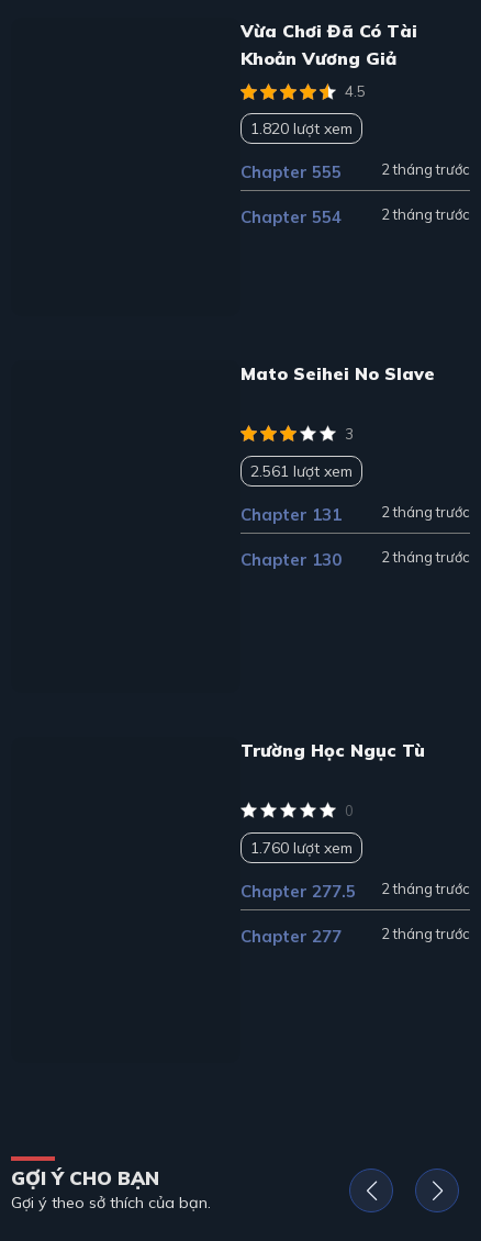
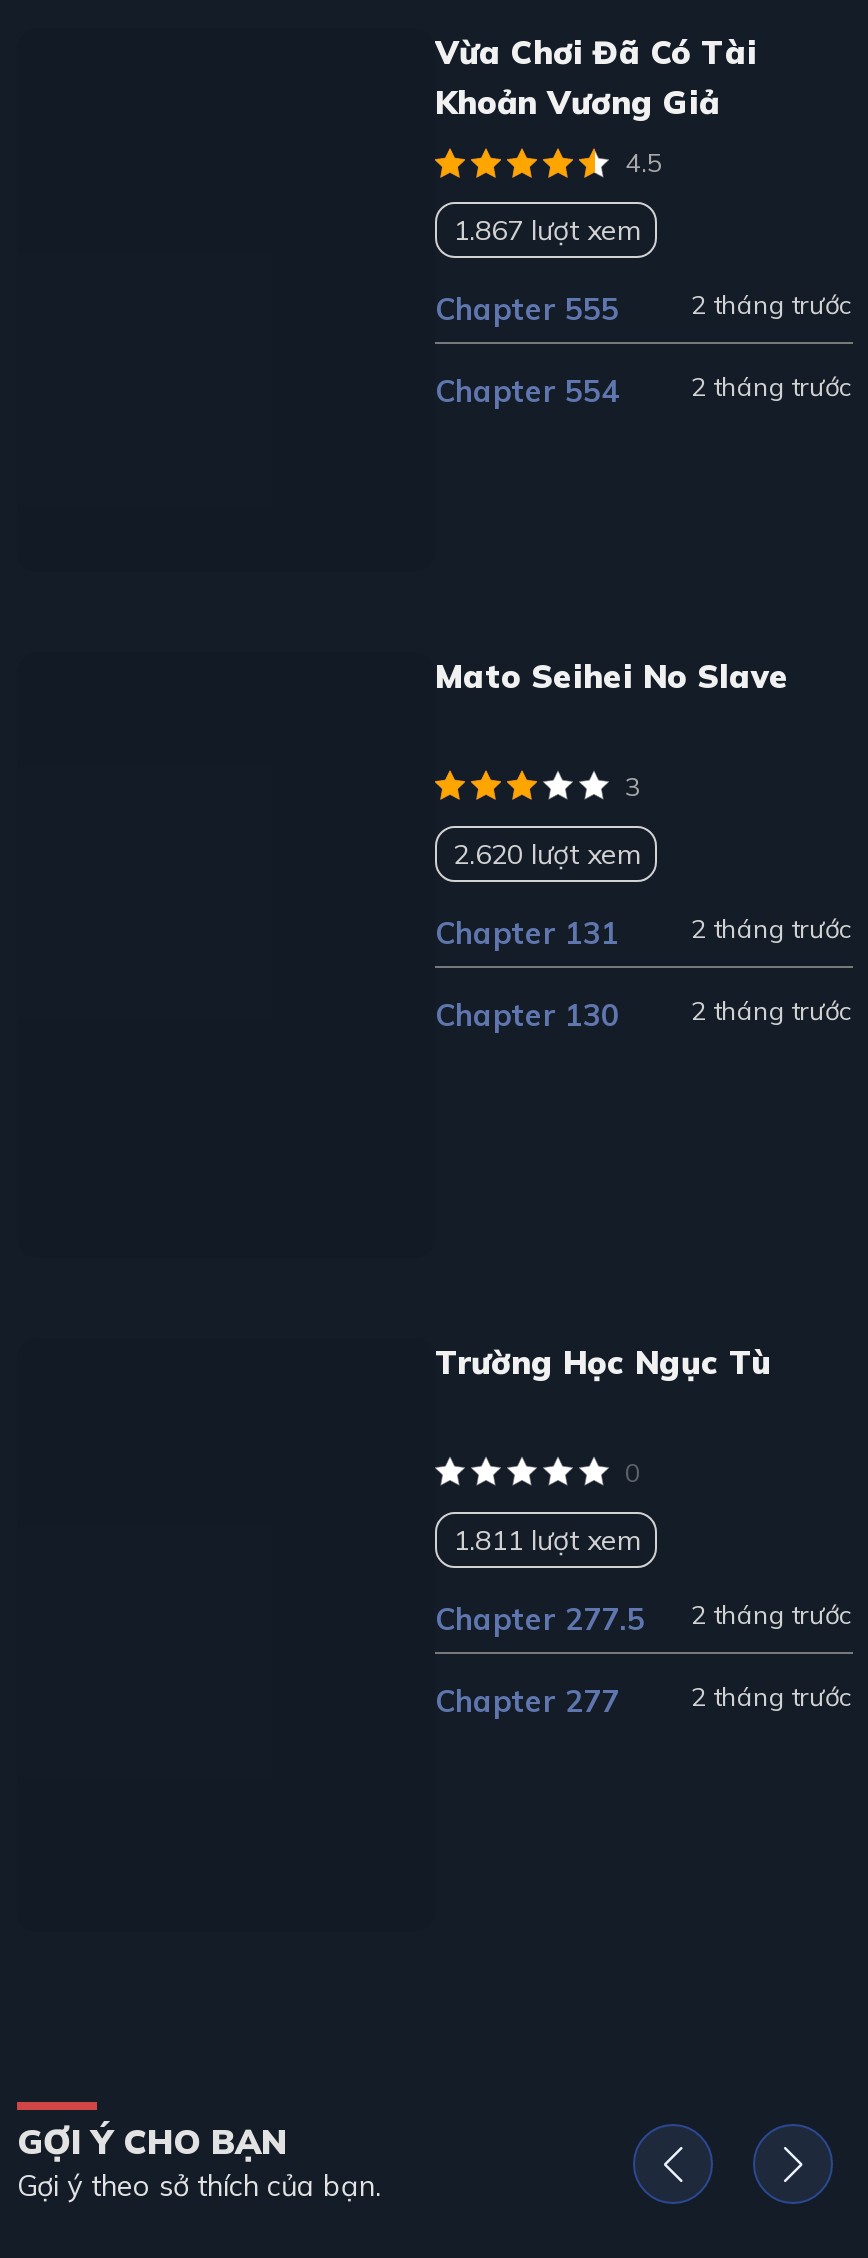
- 1.820 lượt xem
+ 1.867 lượt xem

- 2.561 lượt xem
+ 2.620 lượt xem

- 1.760 lượt xem
+ 1.811 lượt xem
